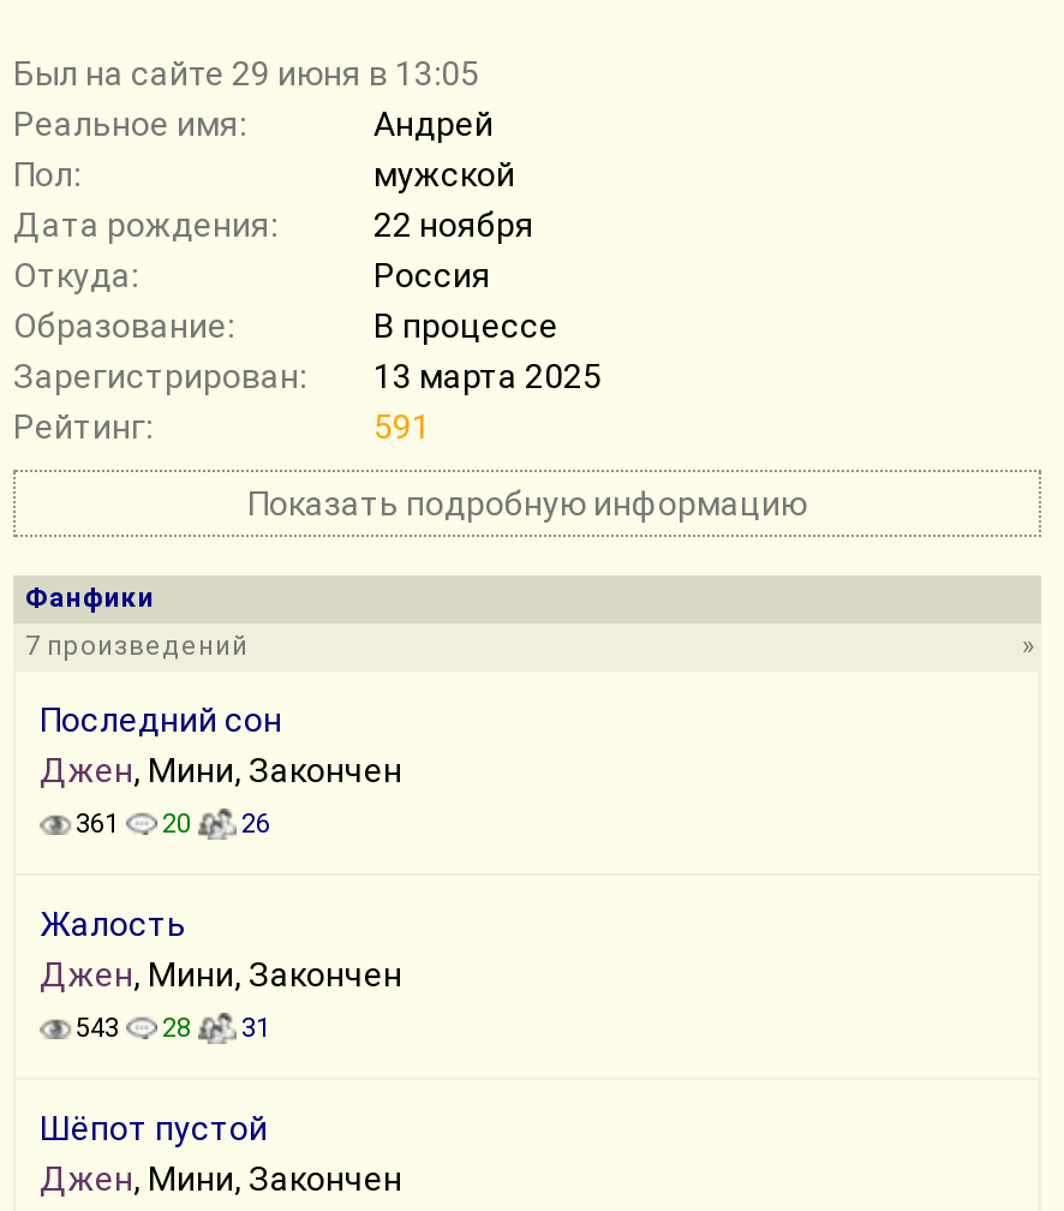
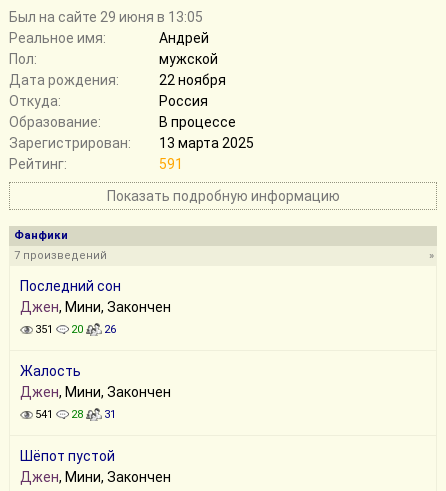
- 361 20 26
+ 351 20 26

- 543 28 31
+ 541 28 31
